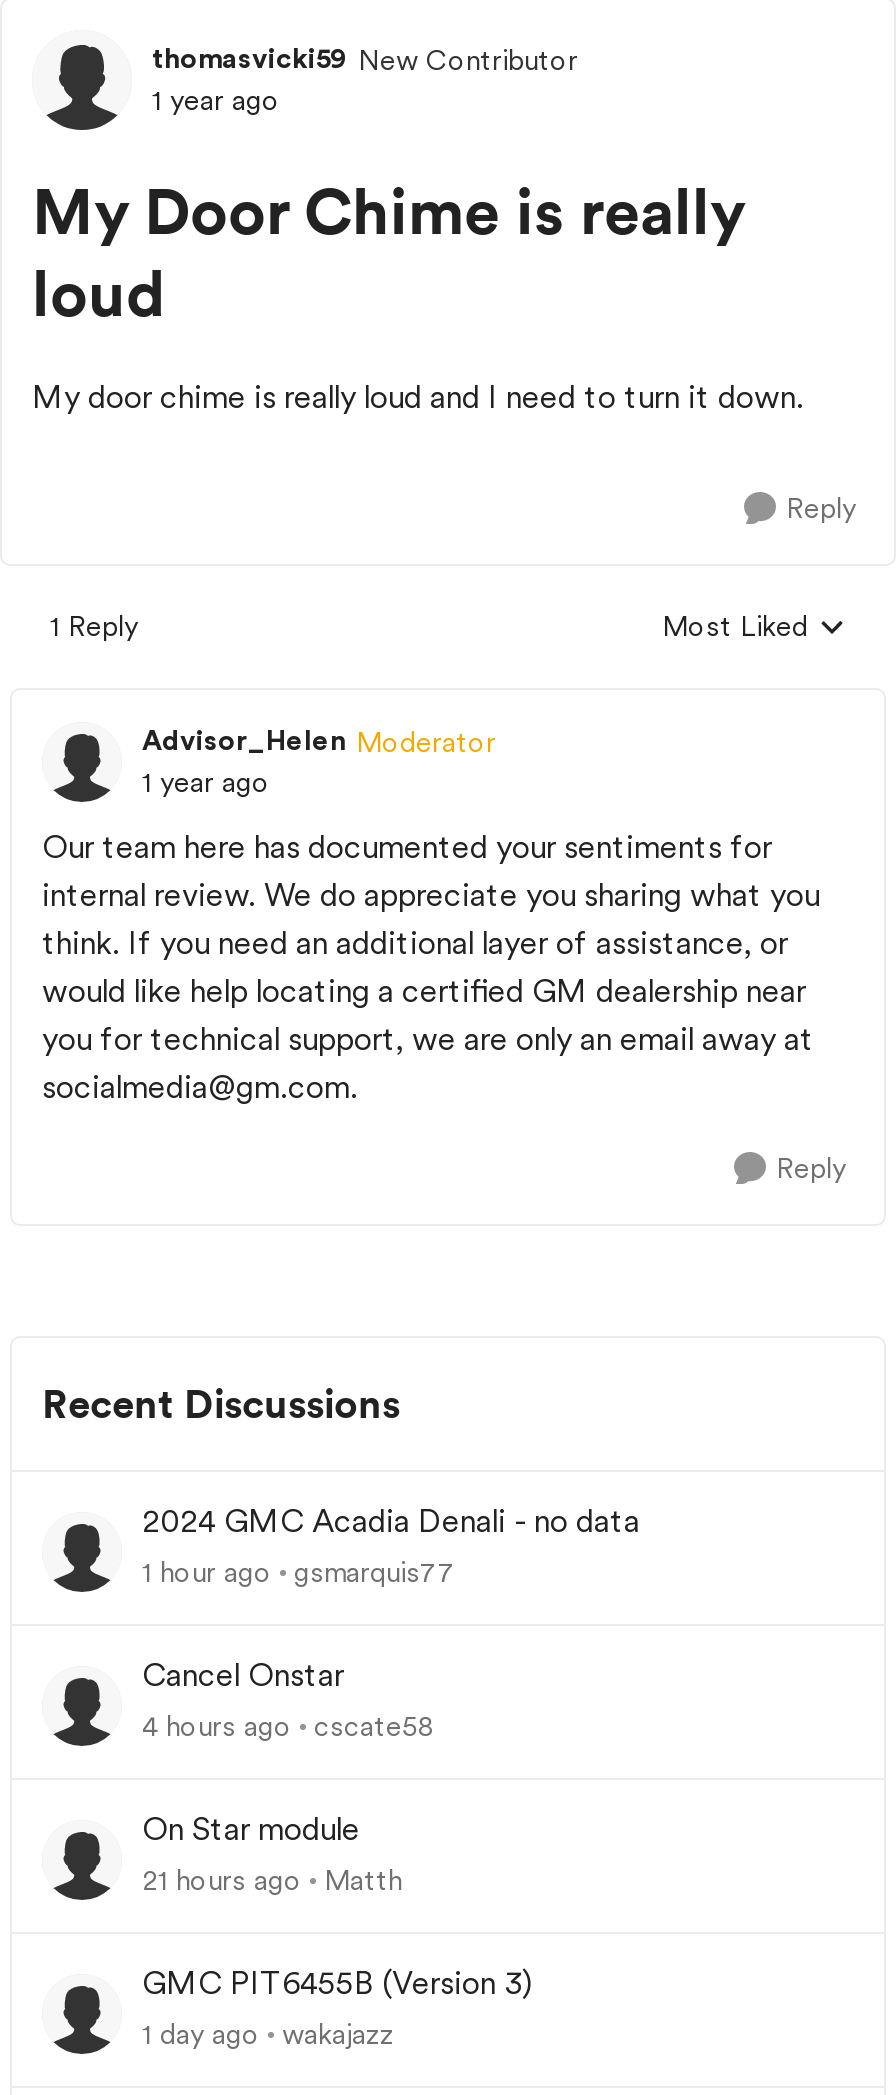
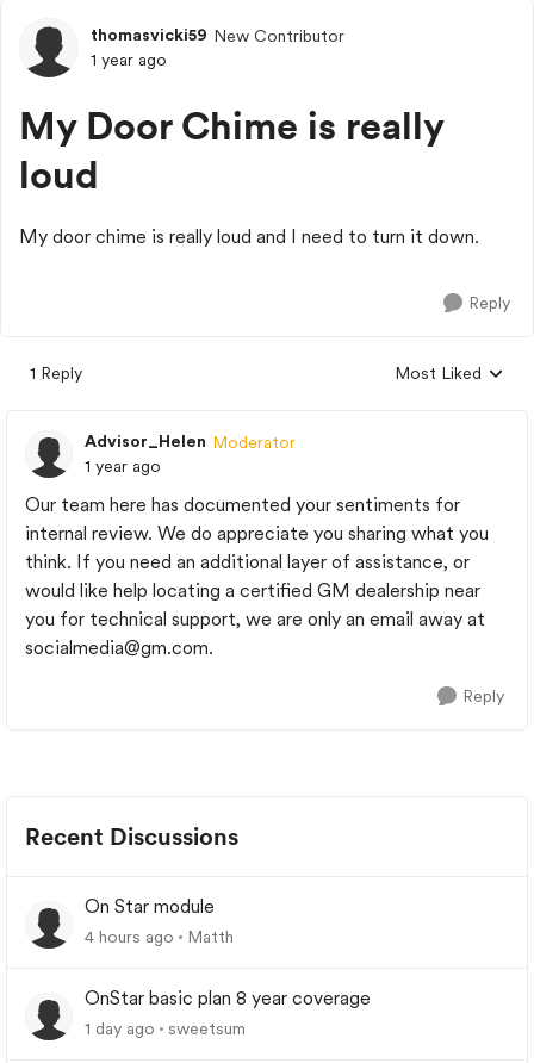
- 2024 GMC Acadia Denali - no data
- 1 hour ago
- gsmarquis77
- Cancel Onstar
- 4 hours ago
- cscate58

- 21 hours ago Matth
+ 4 hours ago Matth

- GMC PIT6455B (Version 3)
+ OnStar basic plan 8 year coverage

- wakajazz
+ sweetsum
